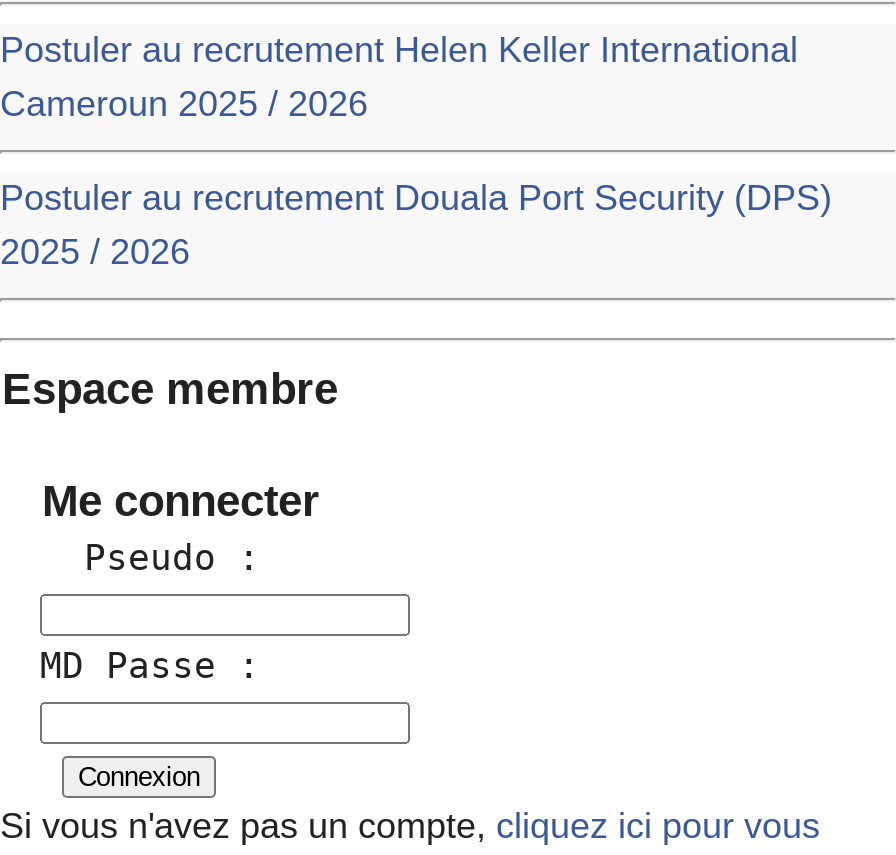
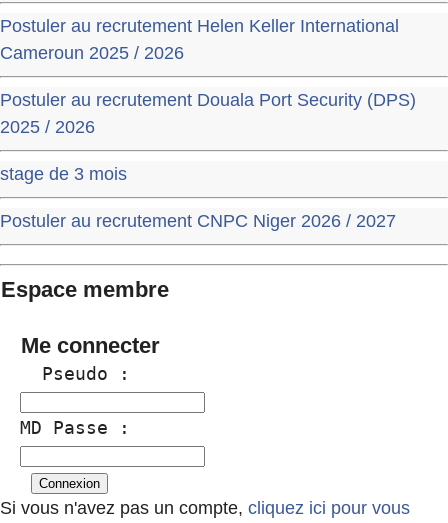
+ stage de 3 mois
+ Postuler au recrutement CNPC Niger 2026 / 2027
